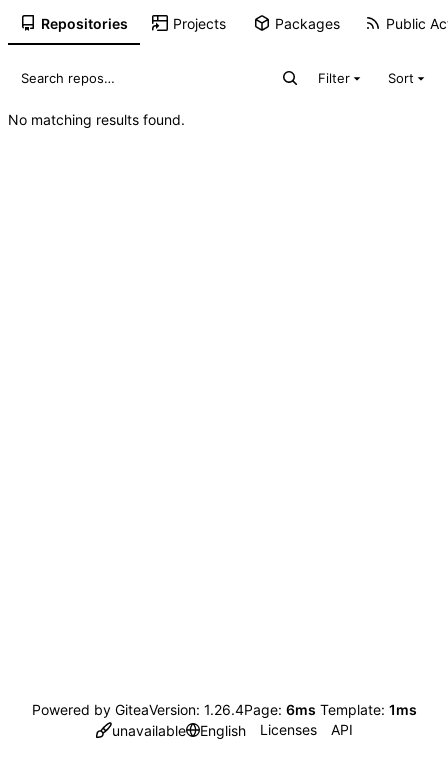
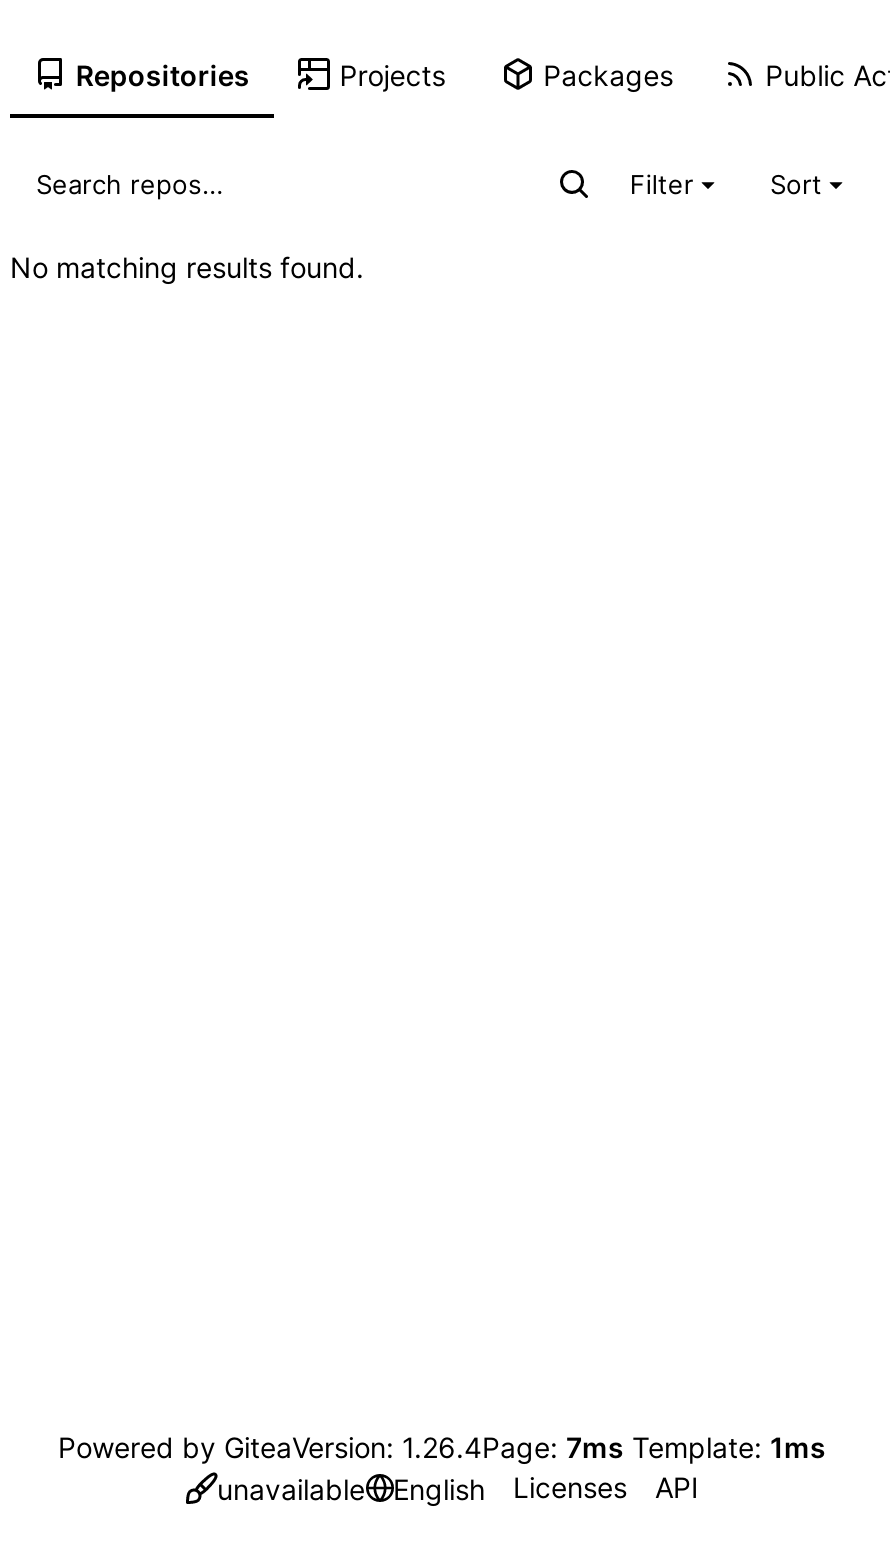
- Powered by GiteaVersion: 1.26.4Page: 6ms Template: 1ms
+ Powered by GiteaVersion: 1.26.4Page: 7ms Template: 1ms
